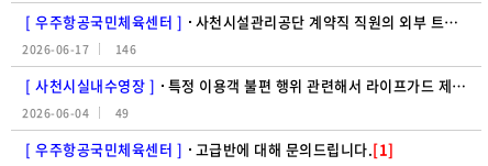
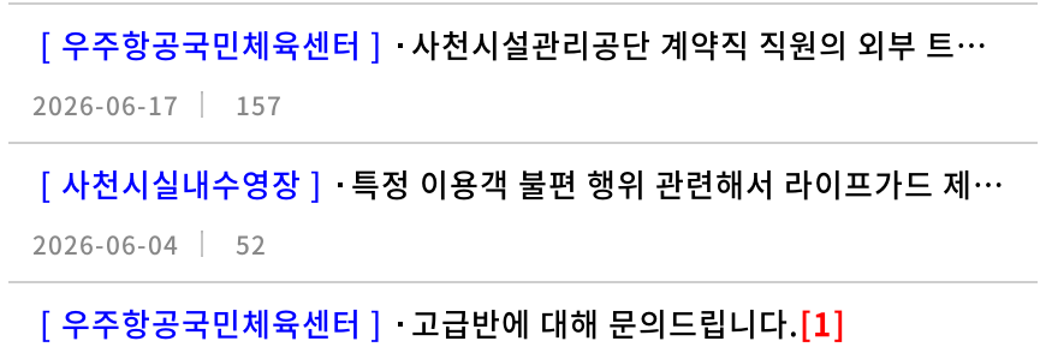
- 2026-06-17 146
+ 2026-06-17 157

- 2026-06-04 49
+ 2026-06-04 52
